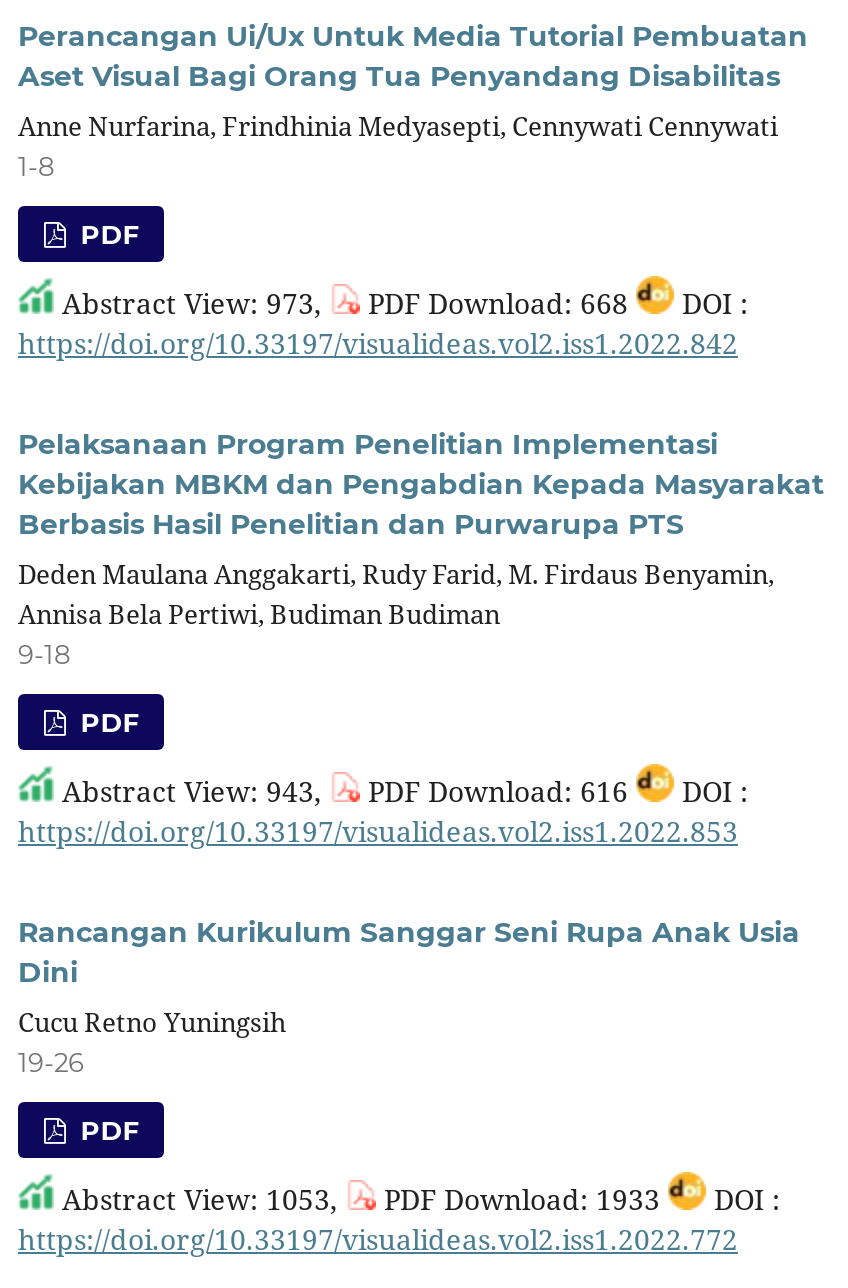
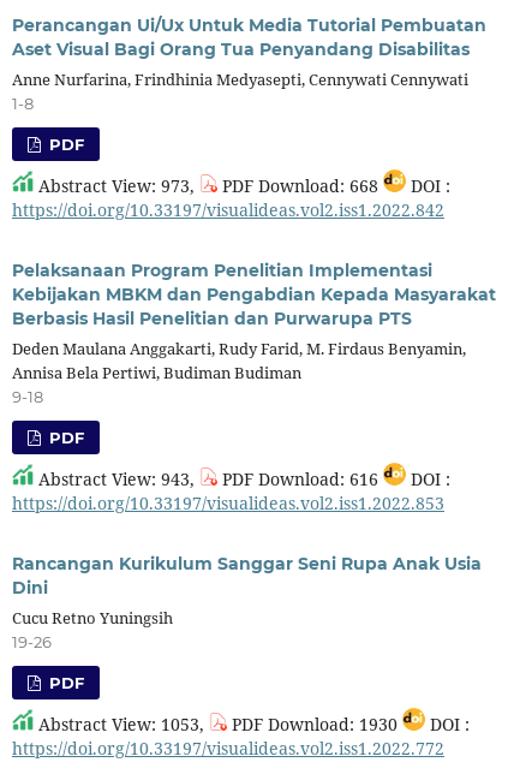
- Abstract View: 1053, PDF Download: 1933 DOI :
+ Abstract View: 1053, PDF Download: 1930 DOI :
